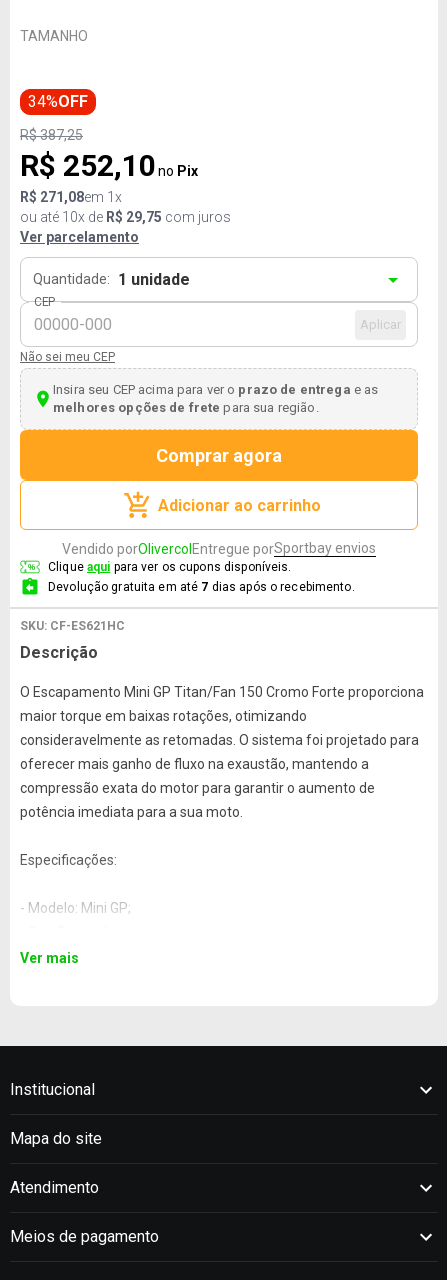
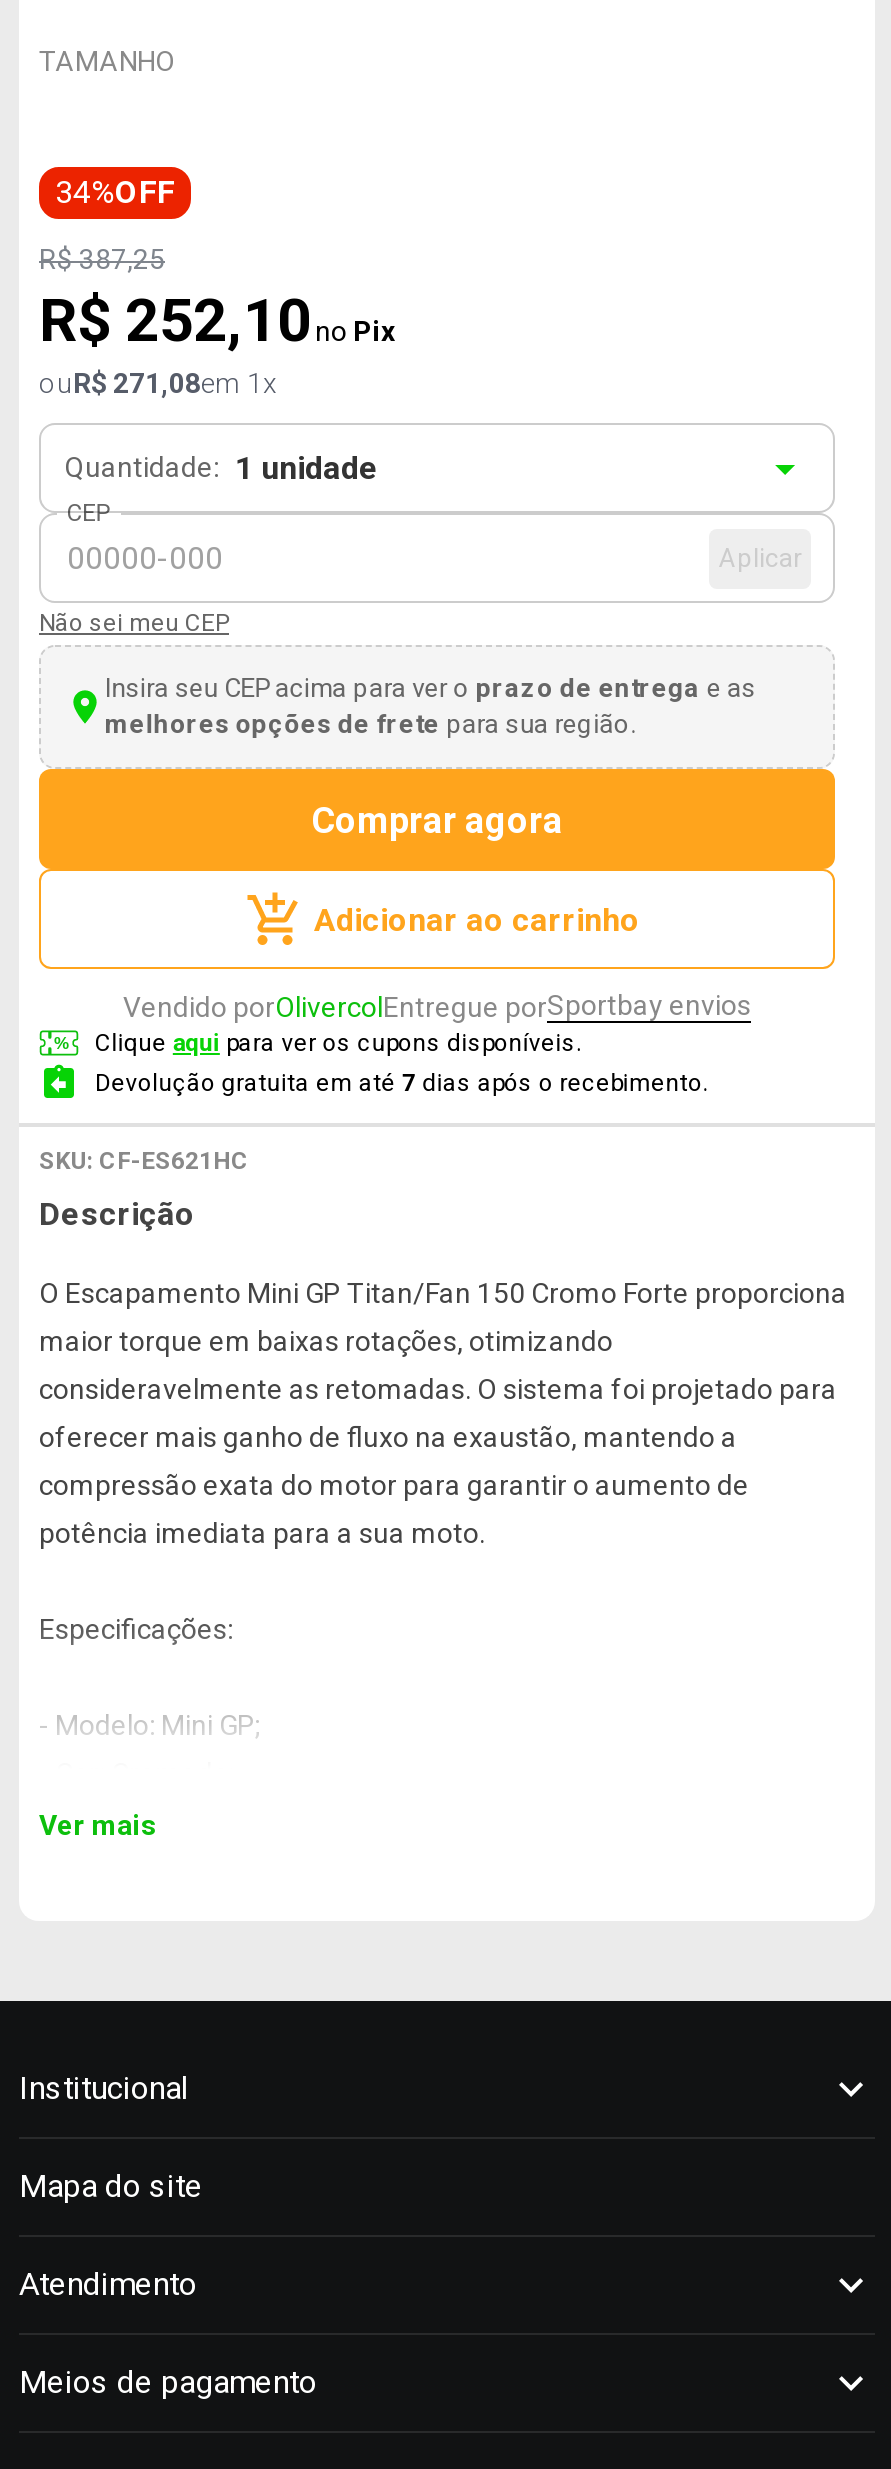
- R$ 271,08em 1x
- ou até 10x de R$ 29,75 com juros
- Ver parcelamento
+ ouR$ 271,08em 1x
